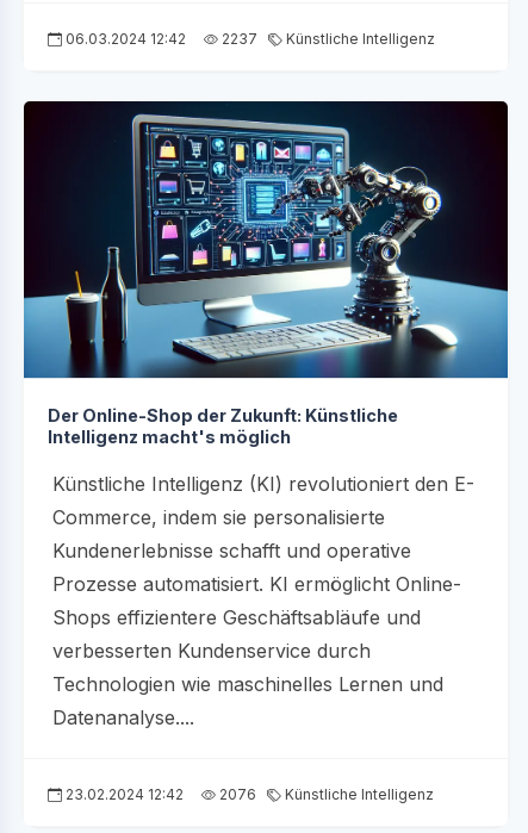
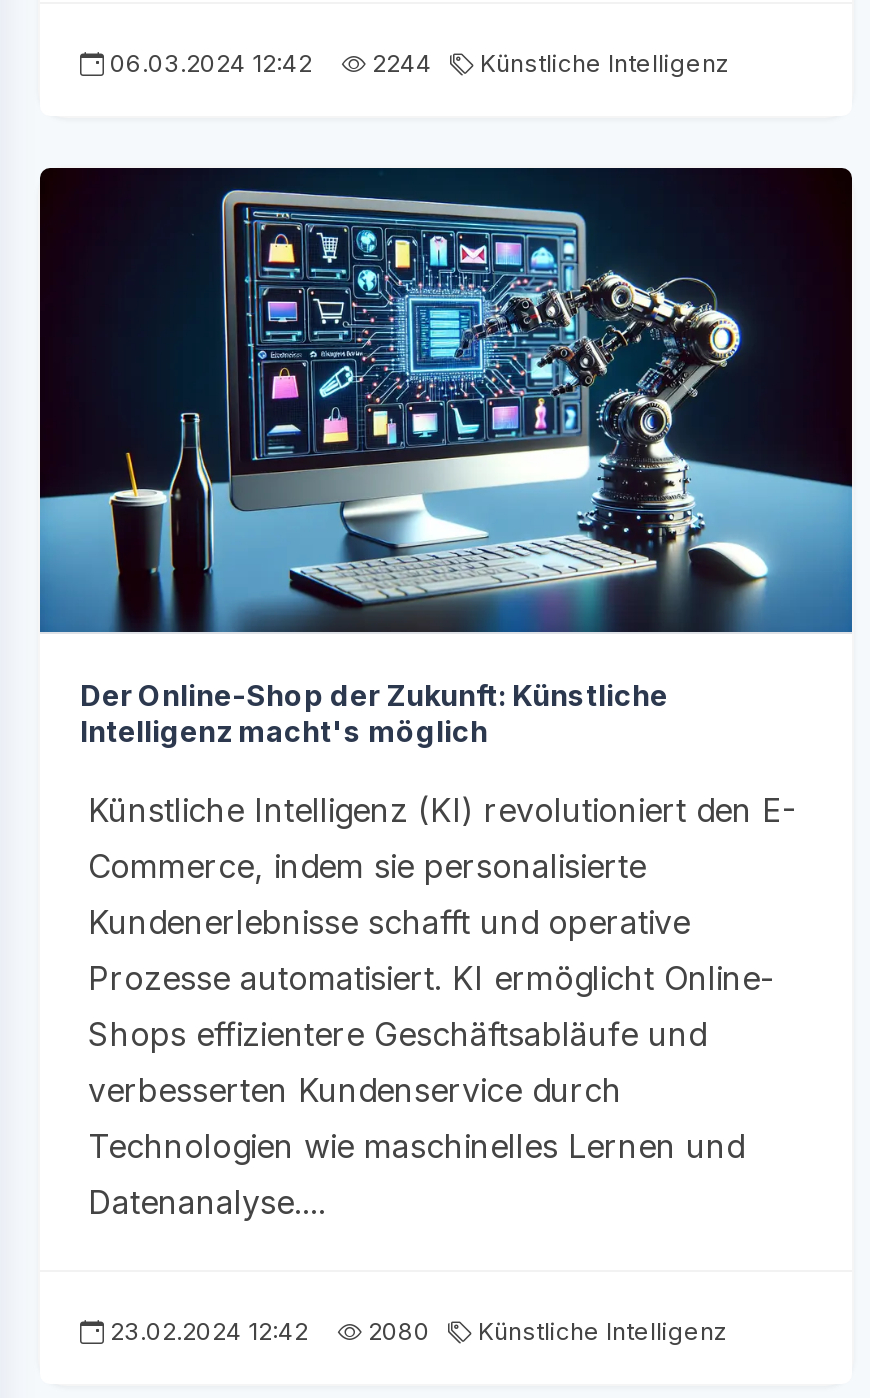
- 06.03.2024 12:42 2237 Künstliche Intelligenz
+ 06.03.2024 12:42 2244 Künstliche Intelligenz

- 23.02.2024 12:42 2076 Künstliche Intelligenz
+ 23.02.2024 12:42 2080 Künstliche Intelligenz
